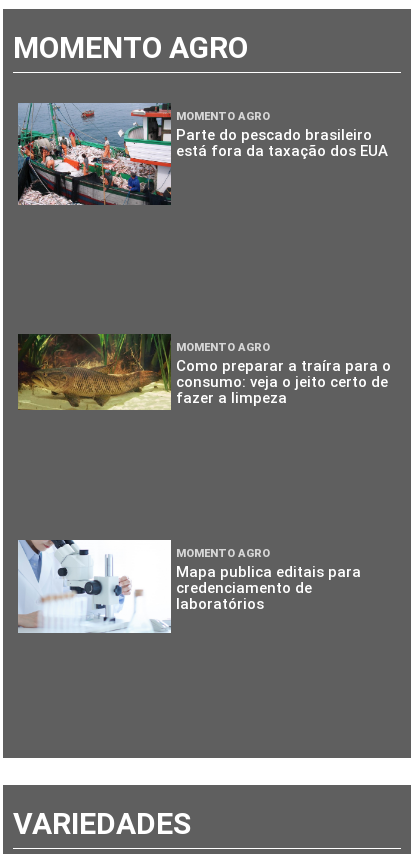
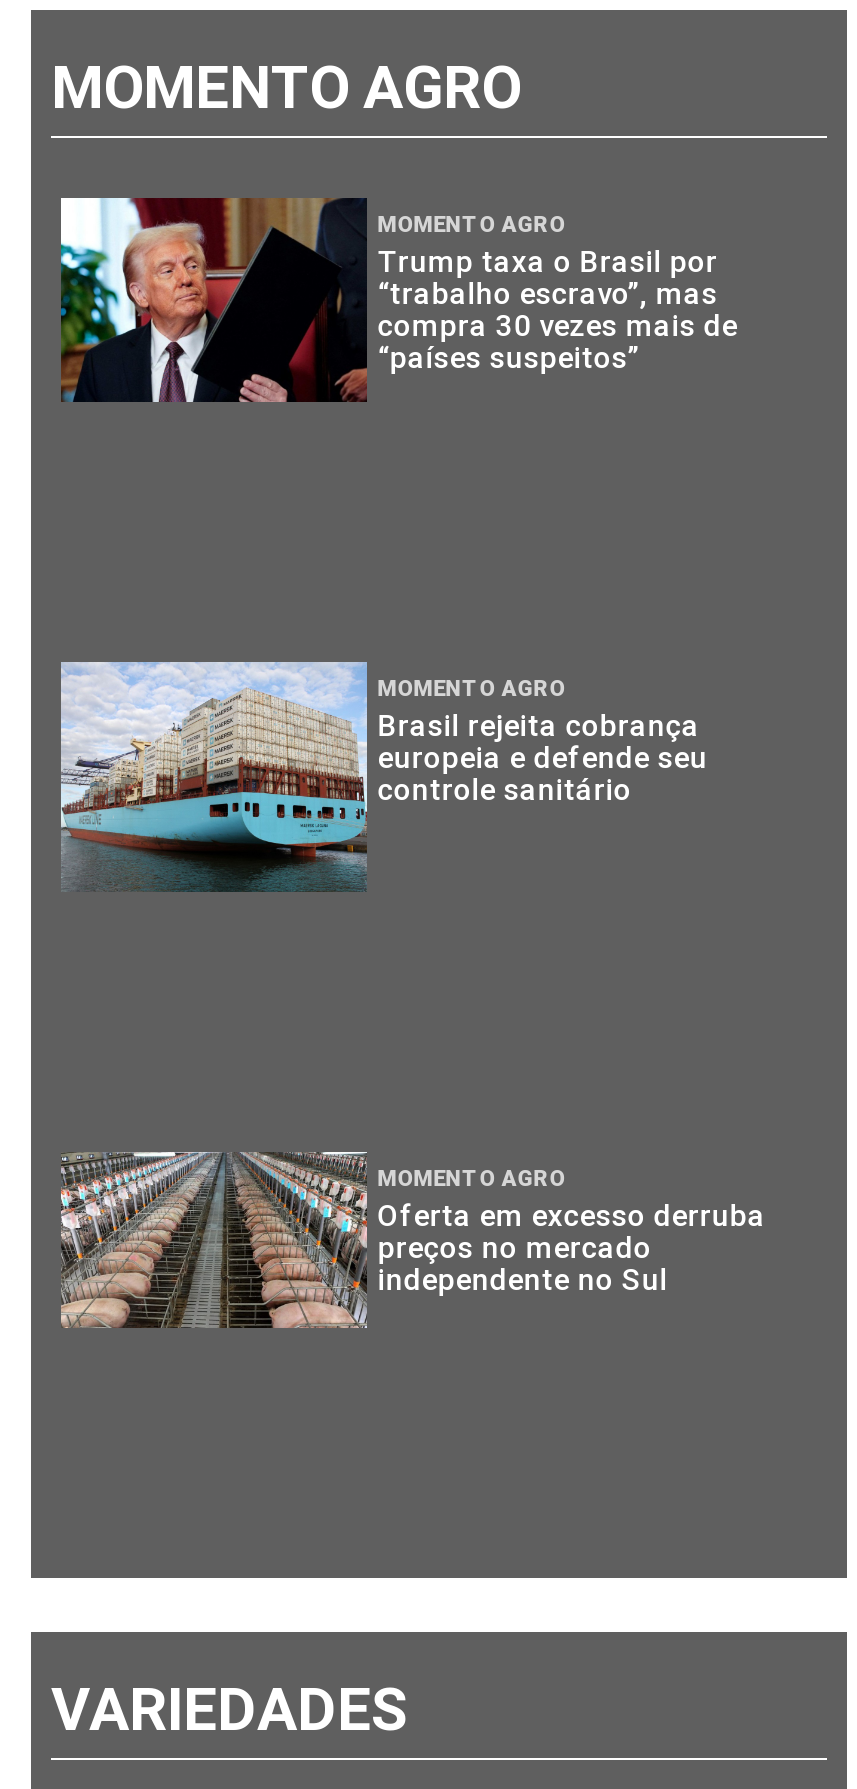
- [image]
- Parte do pescado brasileiro
- está fora da taxação dos EUA
+ [image]
+ Trump taxa o Brasil por
+ “trabalho escravo”, mas
+ compra 30 vezes mais de
+ “países suspeitos”

- [image]
- Como preparar a traíra para o
- consumo: veja o jeito certo de
- fazer a limpeza
+ [image]
+ Brasil rejeita cobrança
+ europeia e defende seu
+ controle sanitário

- [image]
- Mapa publica editais para
- credenciamento de
- laboratórios
+ [image]
+ Oferta em excesso derruba
+ preços no mercado
+ independente no Sul
